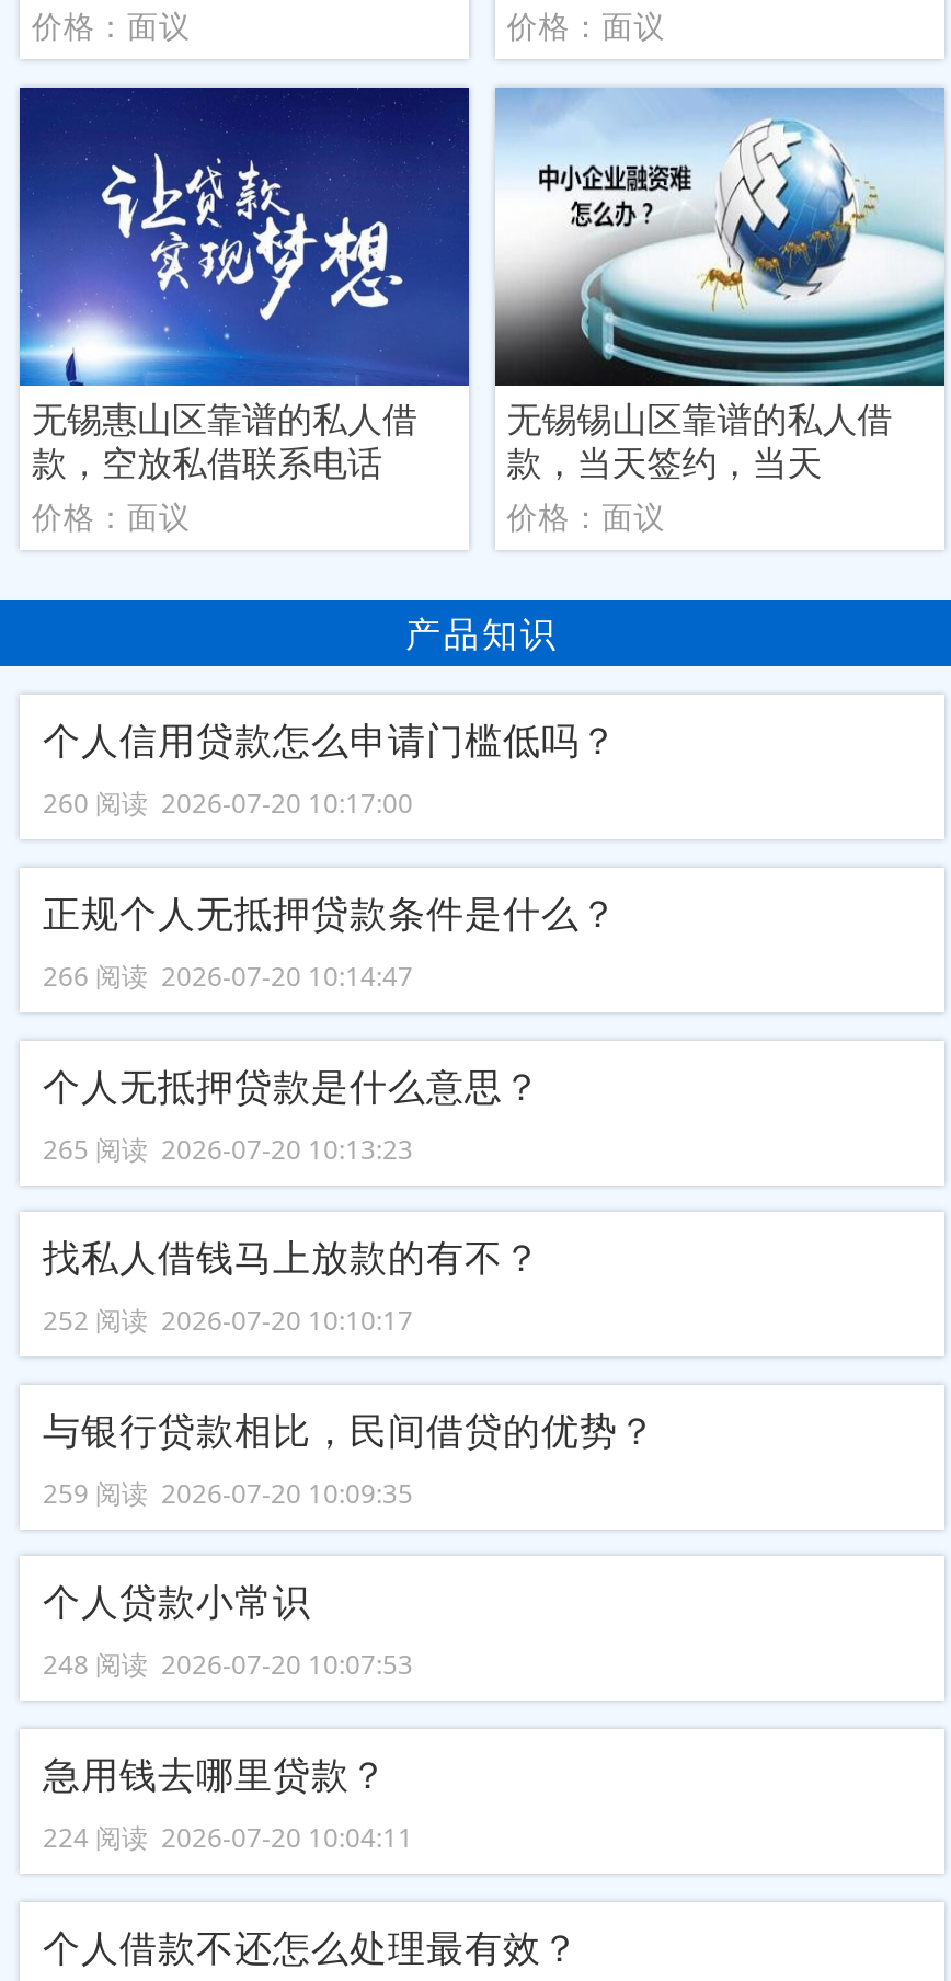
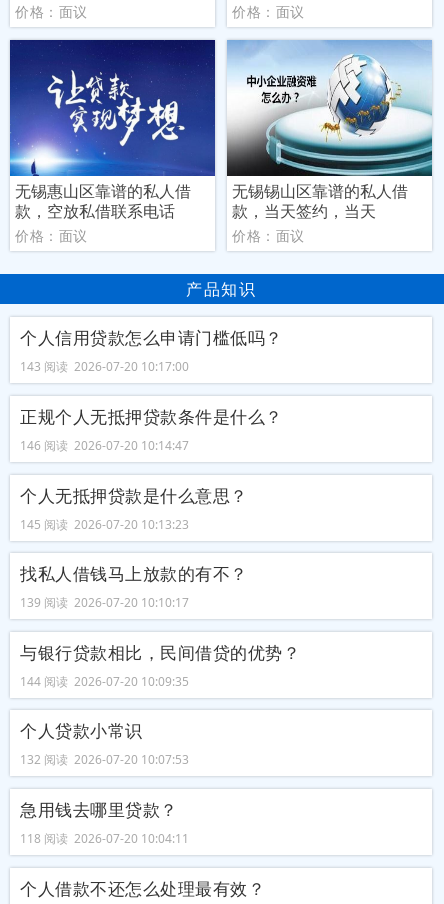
- 260 阅读 2026-07-20 10:17:00
+ 143 阅读 2026-07-20 10:17:00

- 266 阅读 2026-07-20 10:14:47
+ 146 阅读 2026-07-20 10:14:47

- 265 阅读 2026-07-20 10:13:23
+ 145 阅读 2026-07-20 10:13:23

- 252 阅读 2026-07-20 10:10:17
+ 139 阅读 2026-07-20 10:10:17

- 259 阅读 2026-07-20 10:09:35
+ 144 阅读 2026-07-20 10:09:35

- 248 阅读 2026-07-20 10:07:53
+ 132 阅读 2026-07-20 10:07:53

- 224 阅读 2026-07-20 10:04:11
+ 118 阅读 2026-07-20 10:04:11
